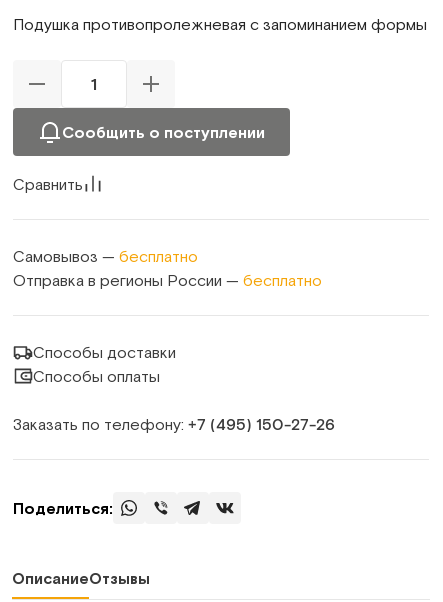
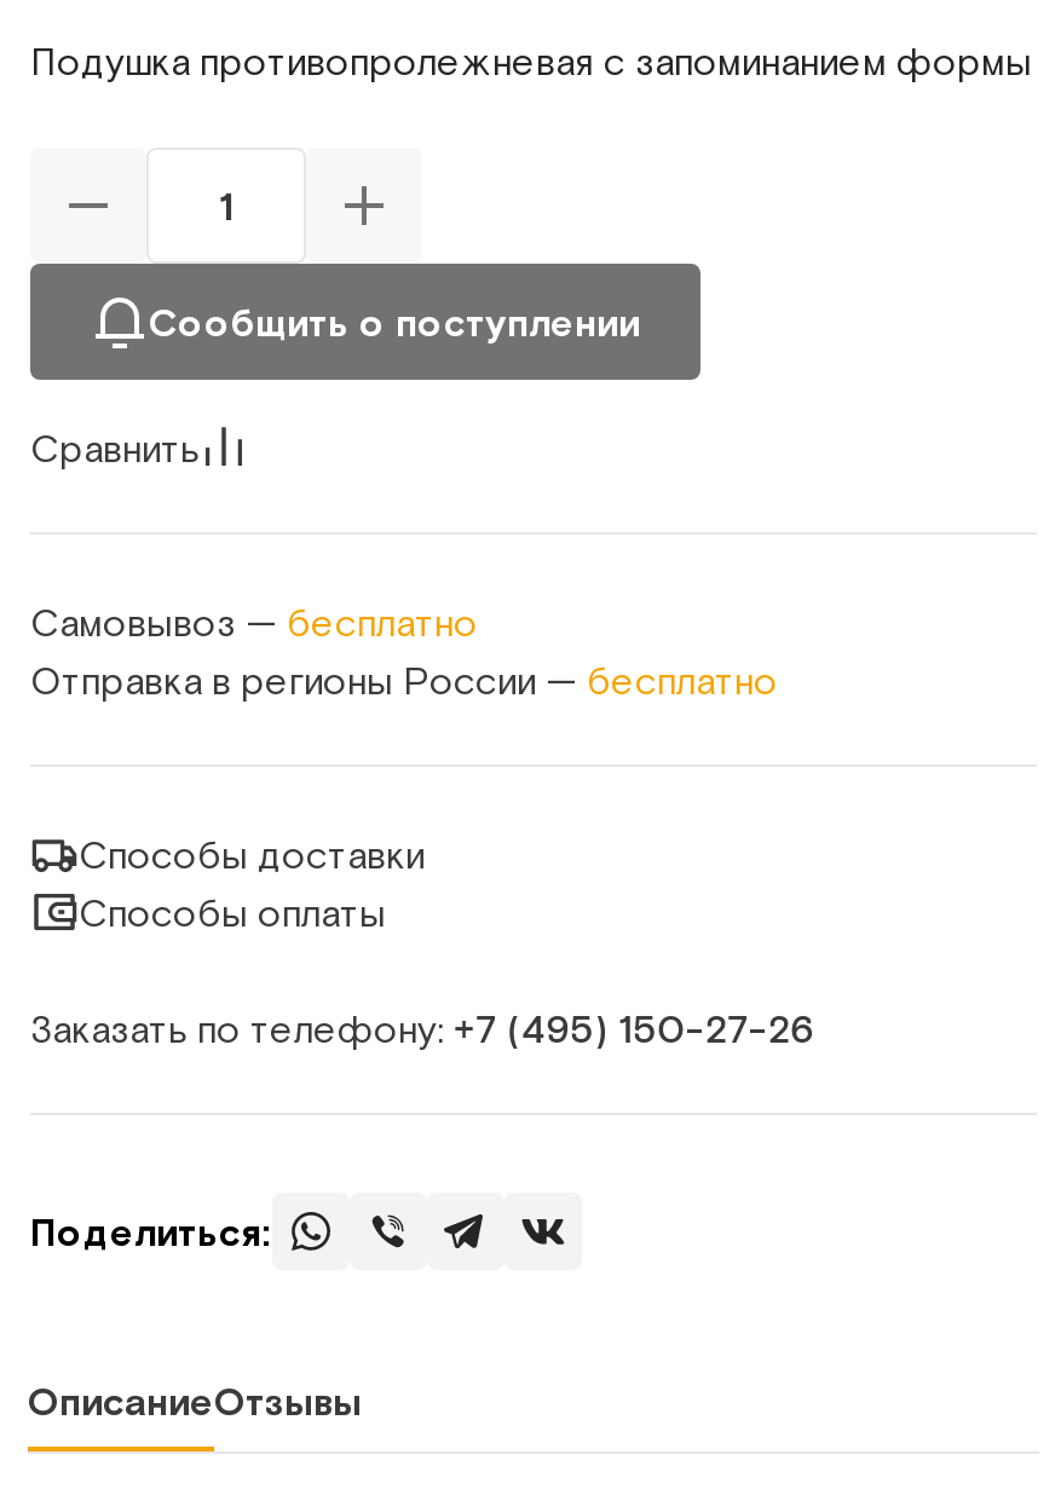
- Заказать по телефону: +7 (495) 150-27-26
+ Заказать по телефону: +7 (495) 150‑27‑26
